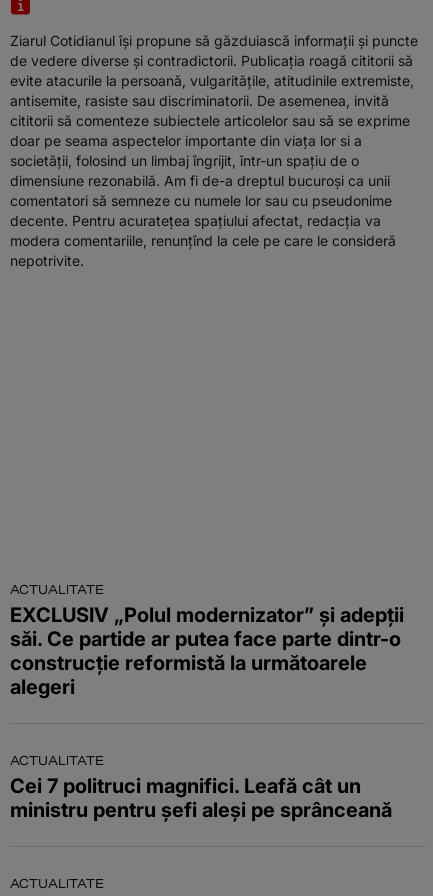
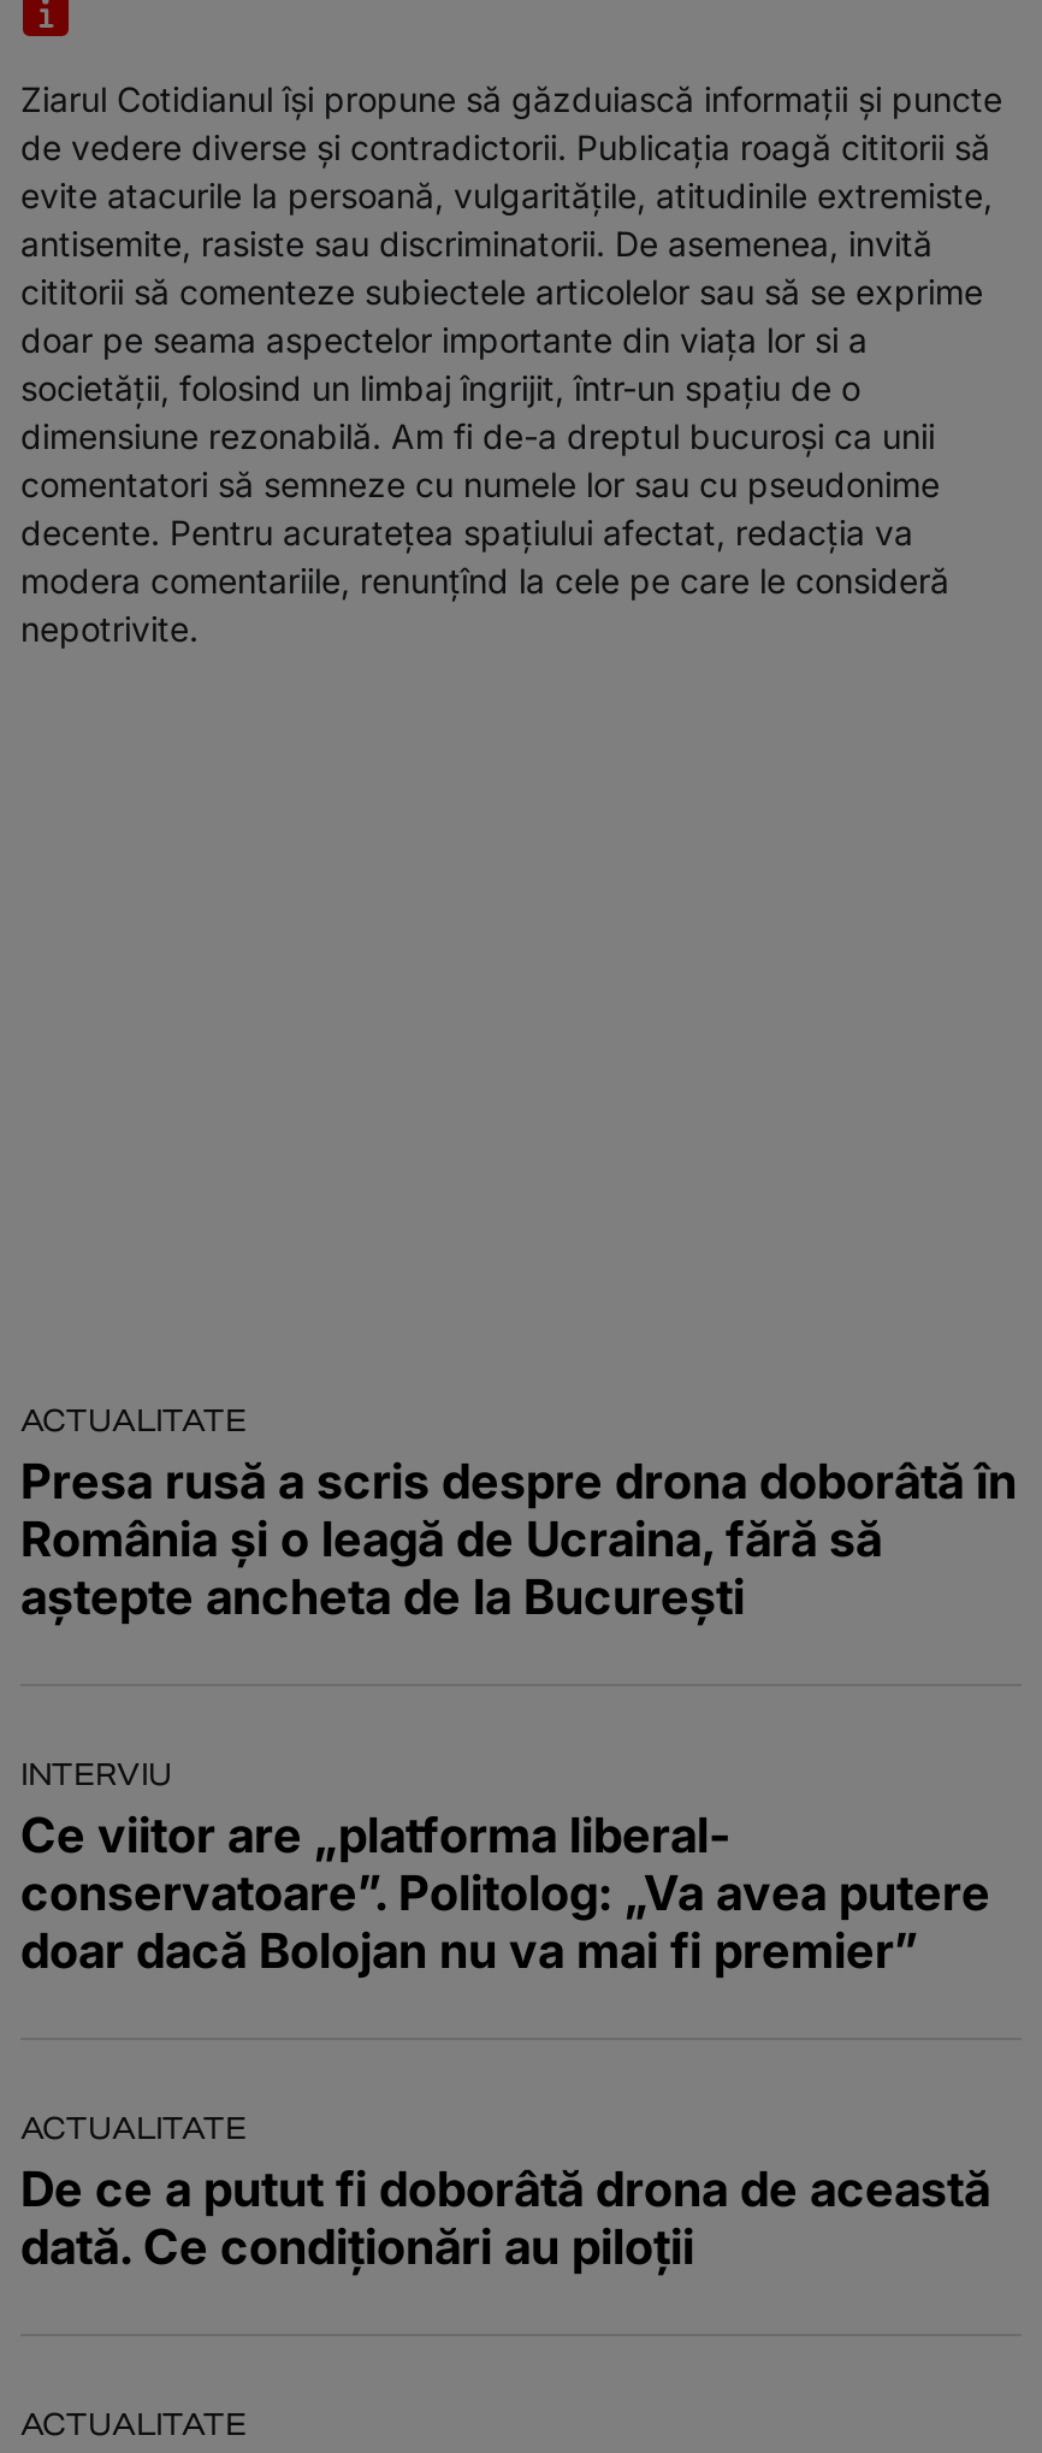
- EXCLUSIV „Polul modernizator” și adepții
- săi. Ce partide ar putea face parte dintr-o
- construcție reformistă la următoarele
- alegeri
+ Presa rusă a scris despre drona doborâtă în
+ România și o leagă de Ucraina, fără să
+ aștepte ancheta de la București
+ INTERVIU
+ Ce viitor are „platforma liberal-
+ conservatoare”. Politolog: „Va avea putere
+ doar dacă Bolojan nu va mai fi premier”

- Cei 7 politruci magnifici. Leafă cât un
- ministru pentru șefi aleși pe sprânceană
+ De ce a putut fi doborâtă drona de această
+ dată. Ce condiționări au piloții
